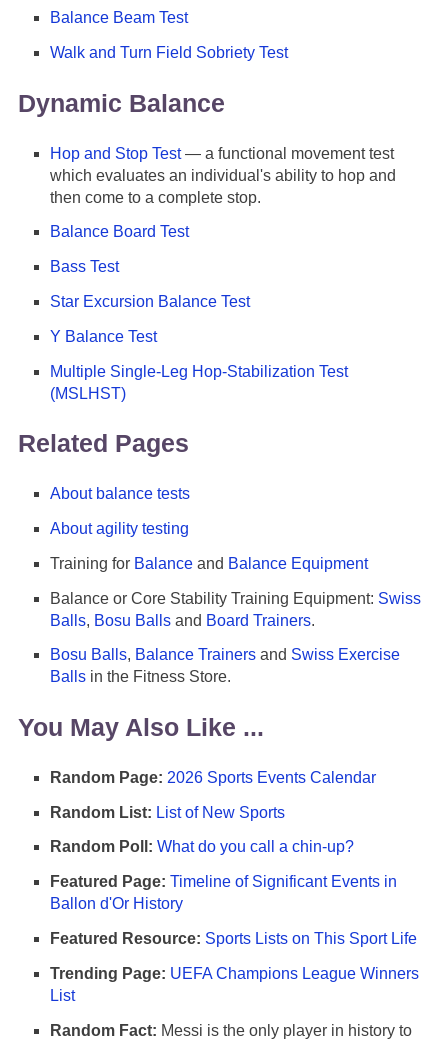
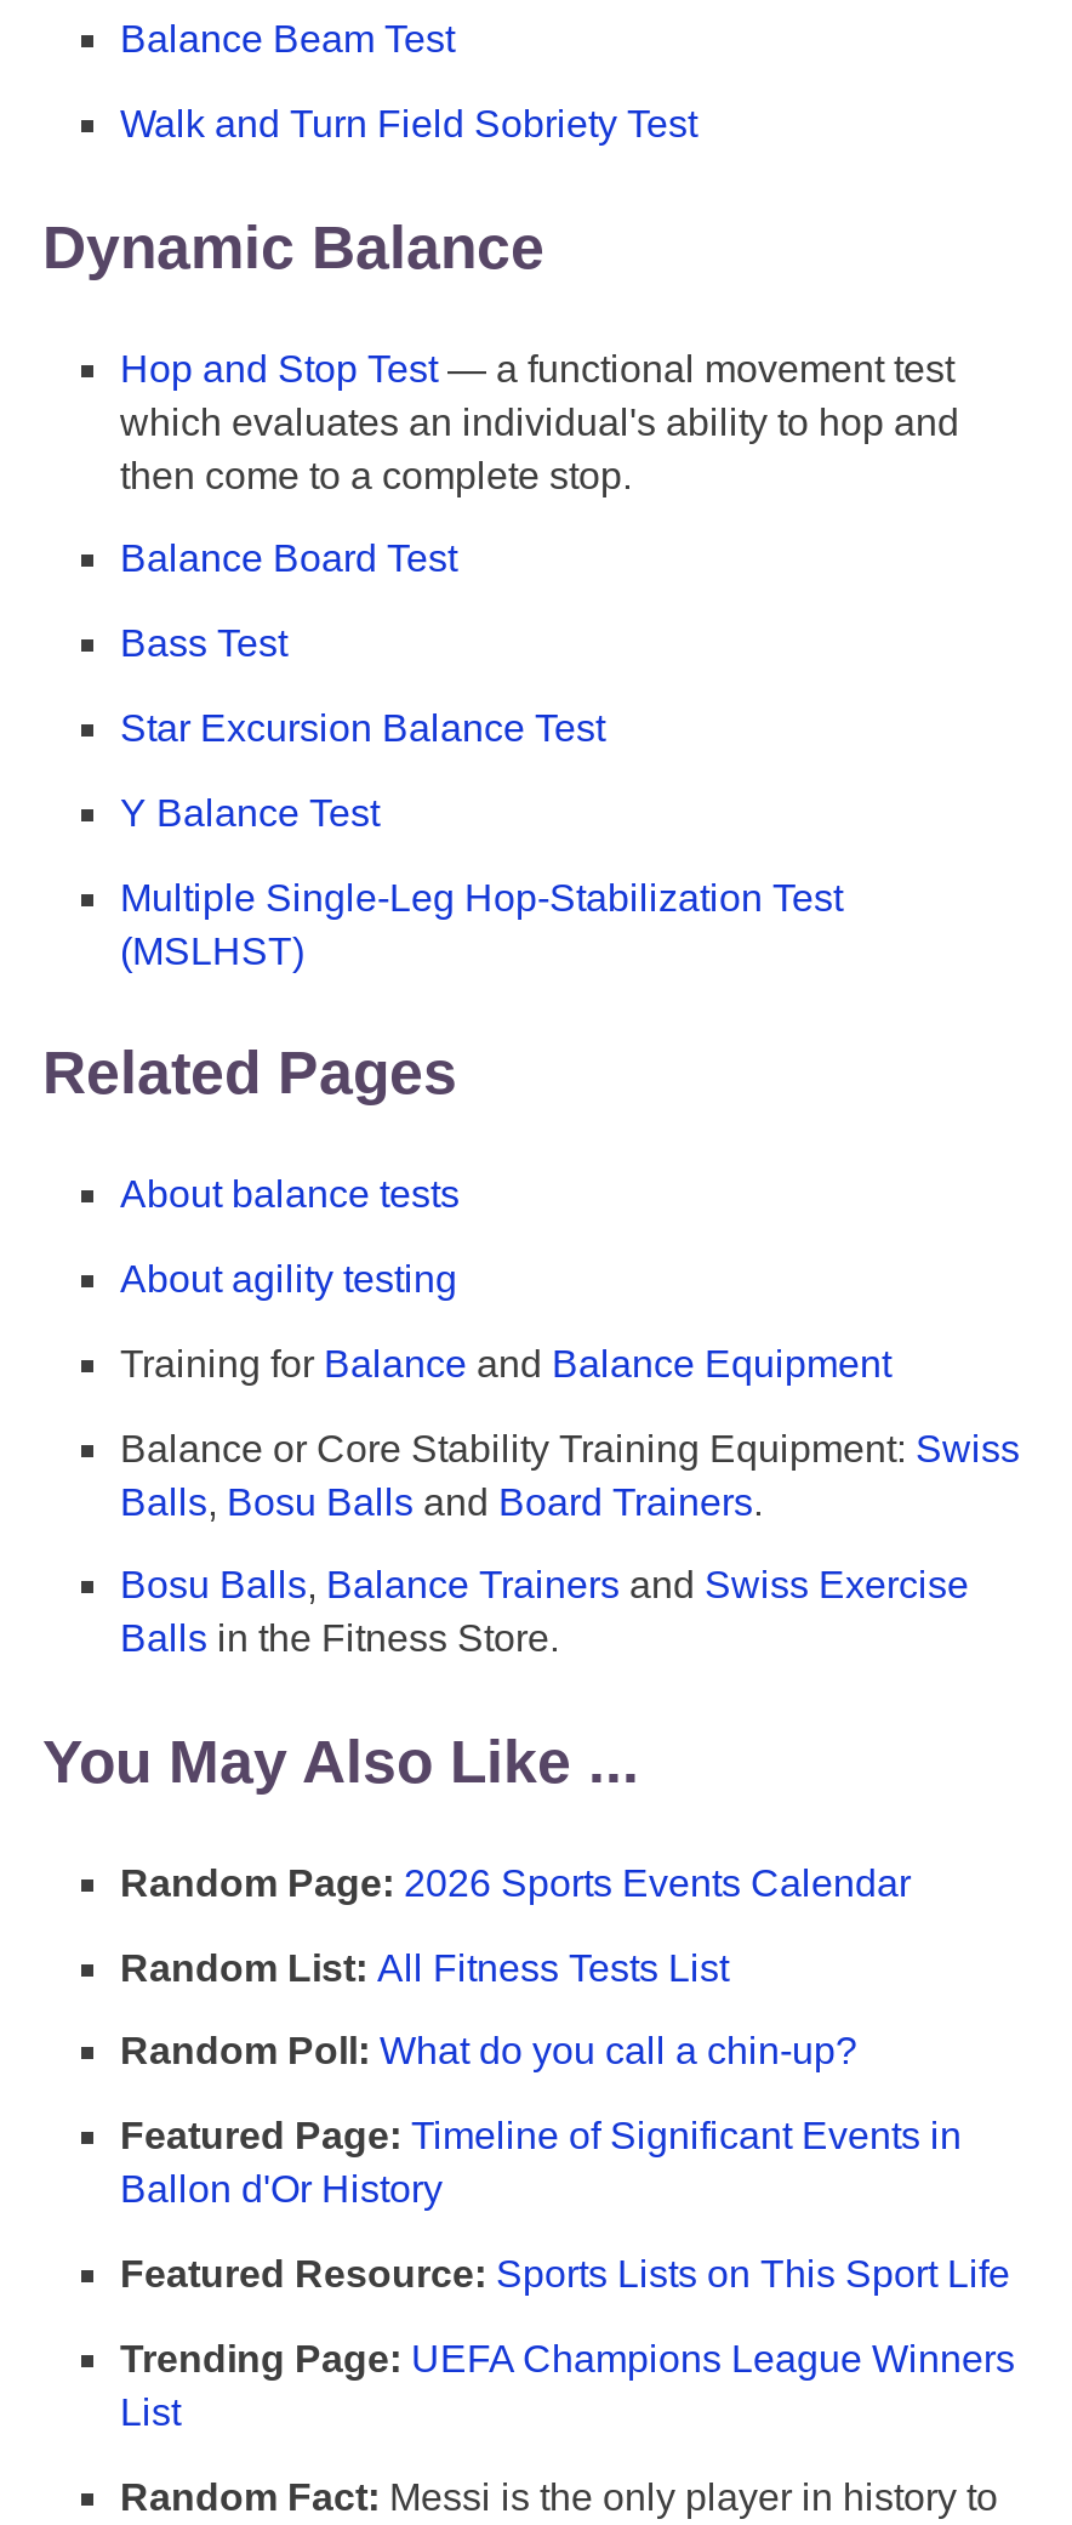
- Random List: List of New Sports
+ Random List: All Fitness Tests List
